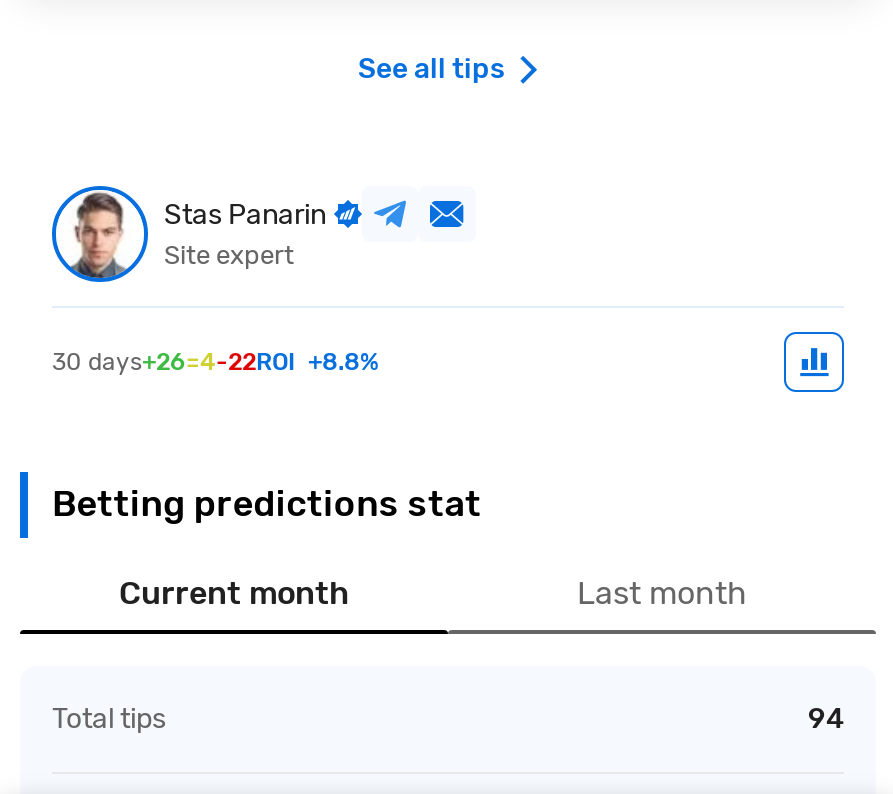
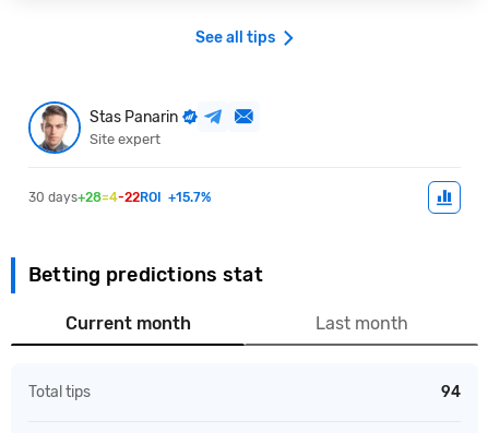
- 30 days+26=4-22ROI +8.8%
+ 30 days+28=4-22ROI +15.7%
